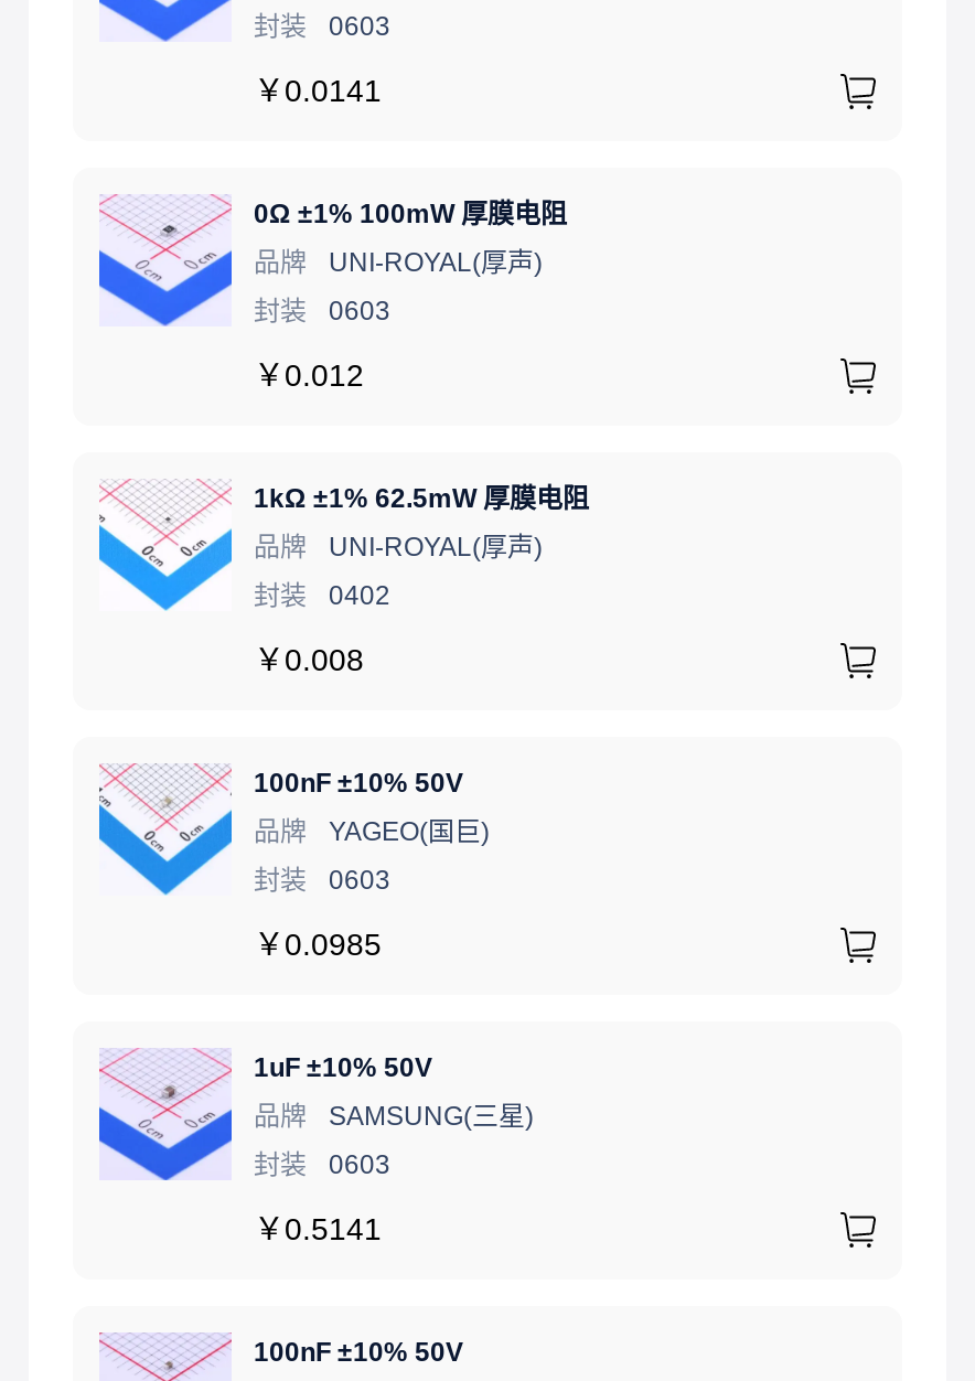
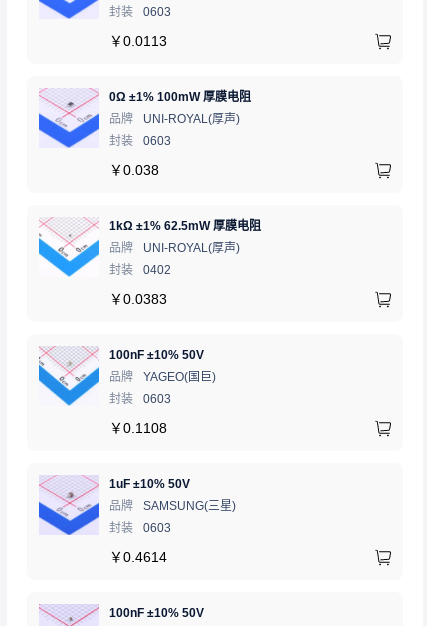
- ￥0.0141
+ ￥0.0113

- ￥0.012
+ ￥0.038

- ￥0.008
+ ￥0.0383

- ￥0.0985
+ ￥0.1108

- ￥0.5141
+ ￥0.4614
